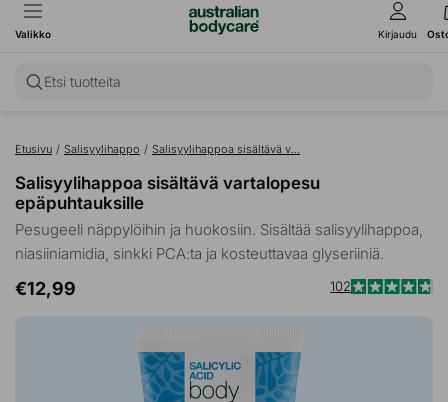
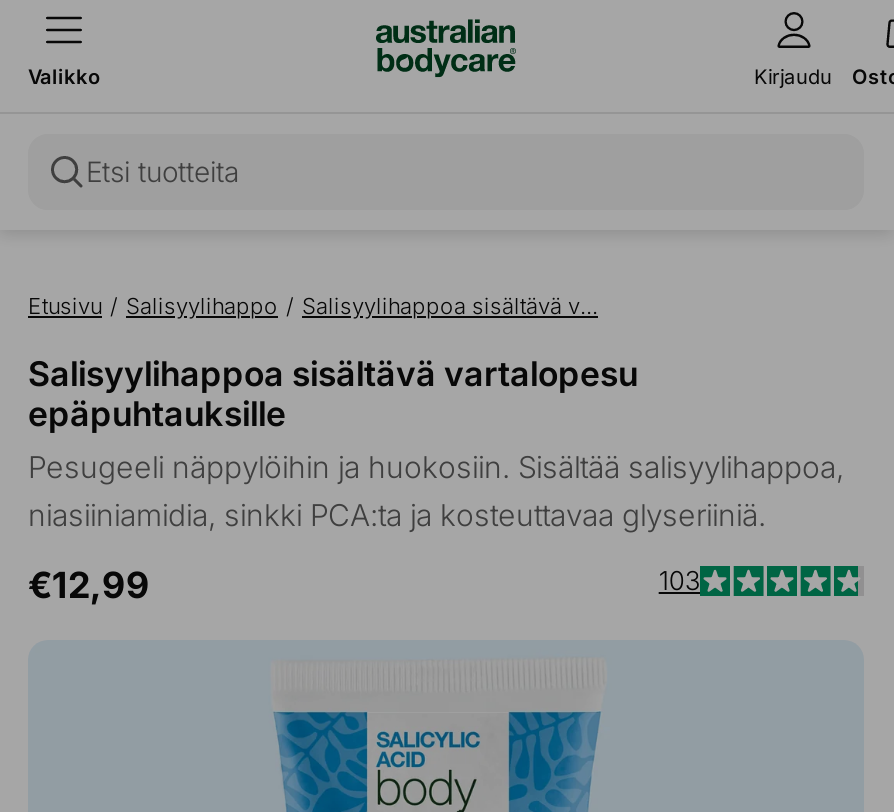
- 102
+ 103
